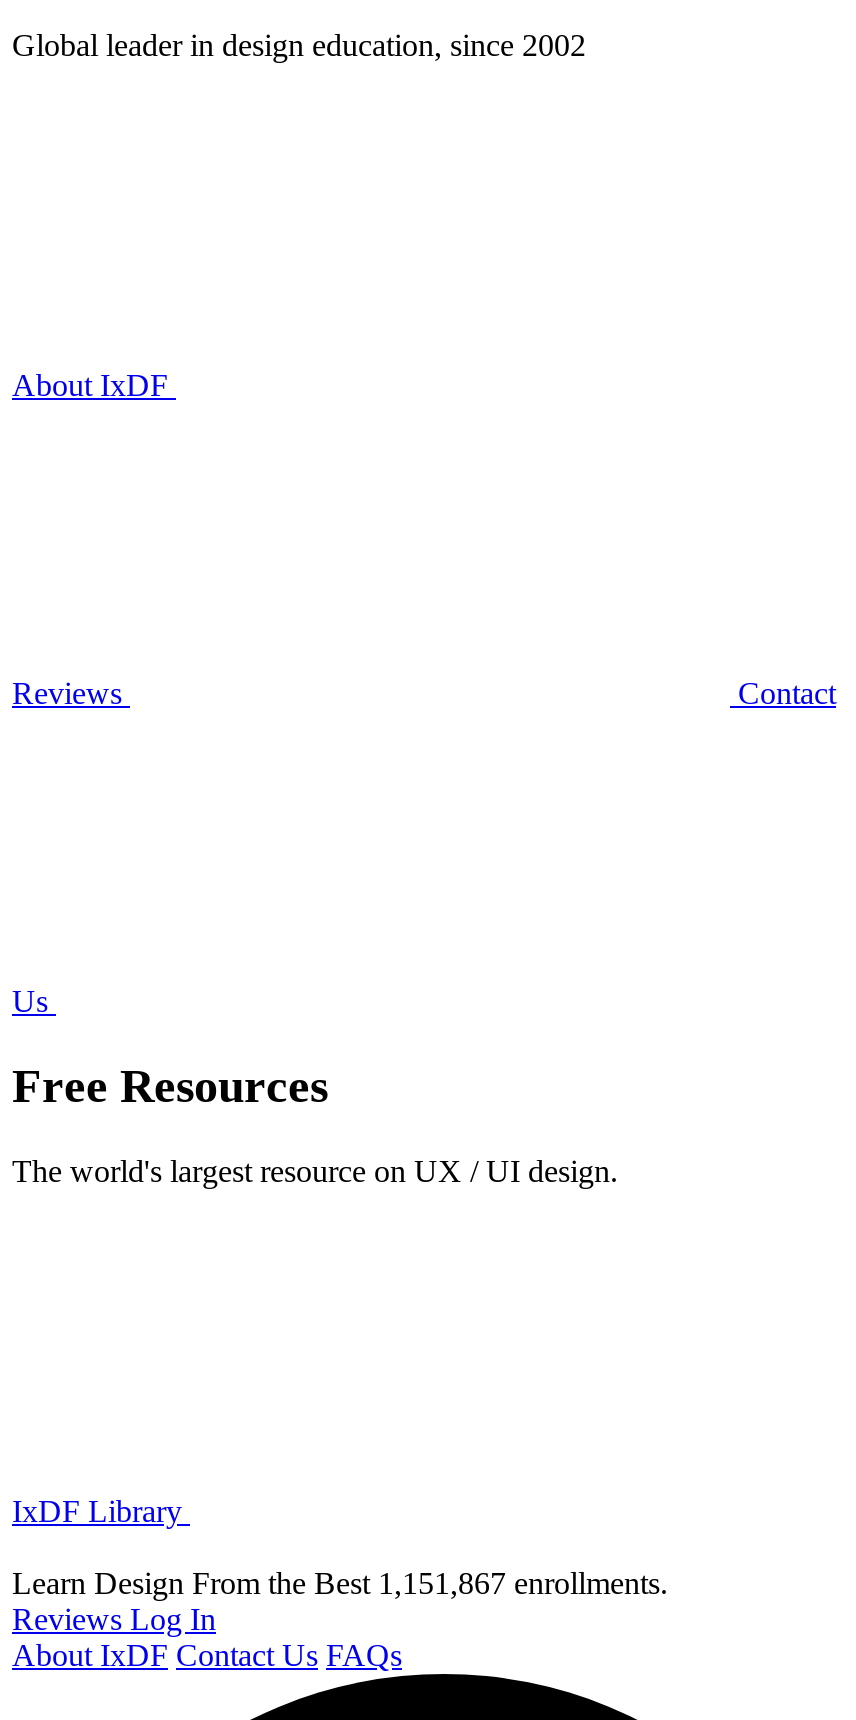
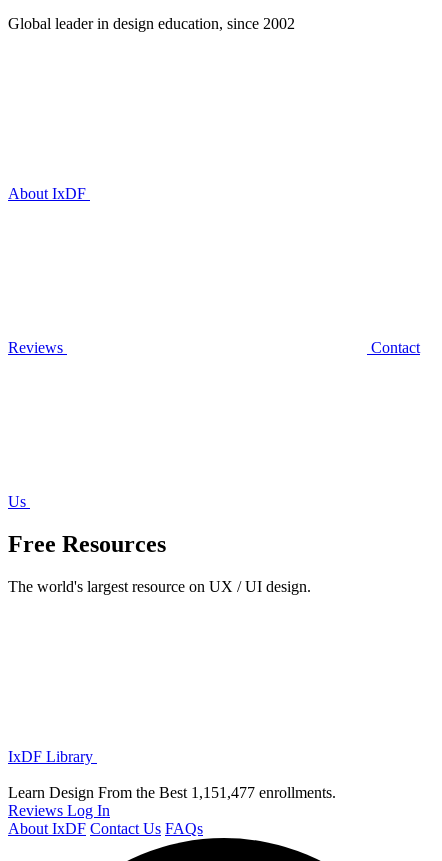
- Learn Design From the Best 1,151,867 enrollments.
+ Learn Design From the Best 1,151,477 enrollments.
